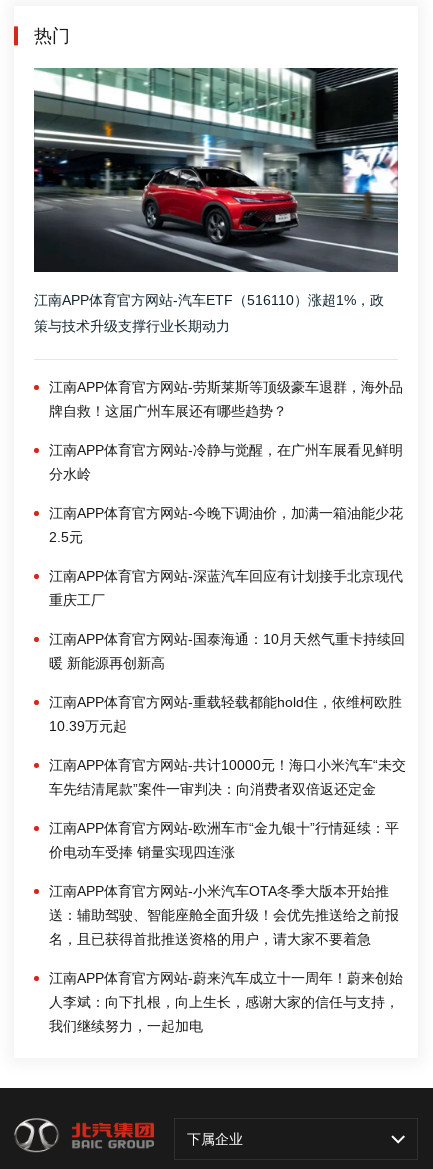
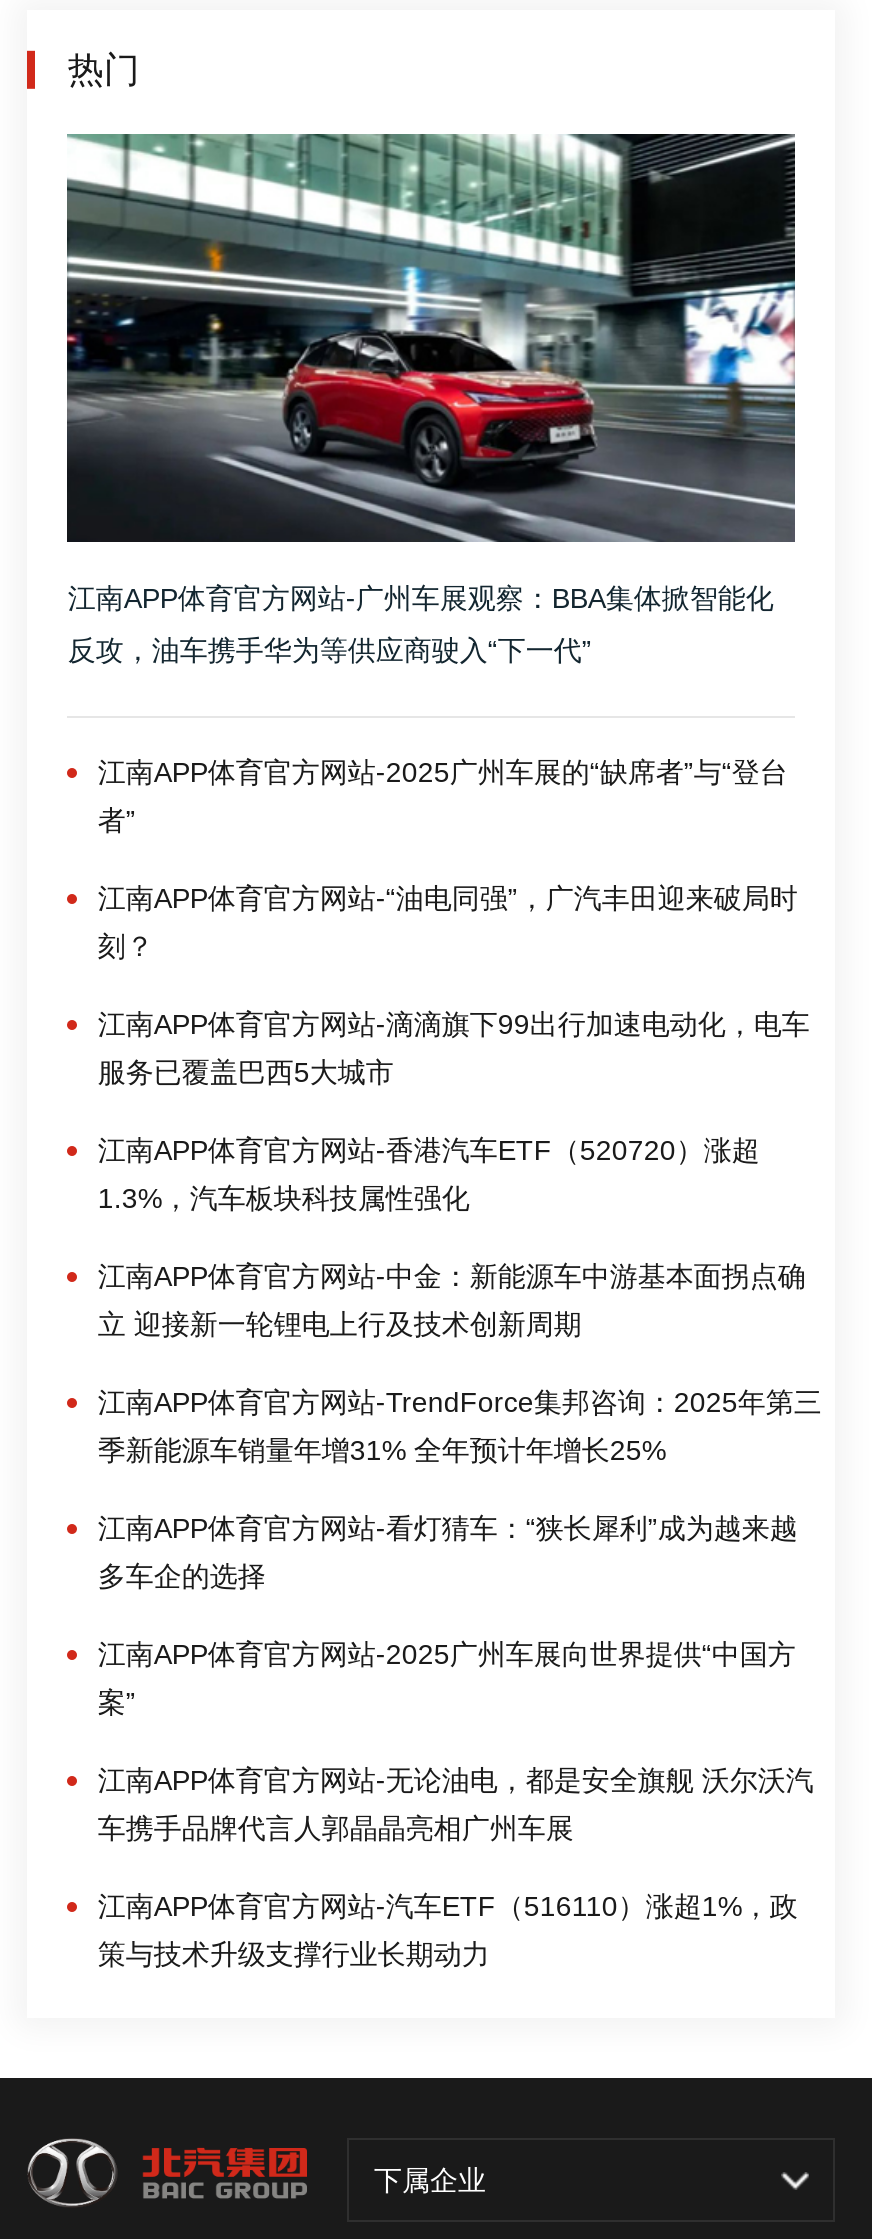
+ 江南APP体育官方网站-广州车展观察：BBA集体掀智能化
+ 反攻，油车携手华为等供应商驶入“下一代”

+ 江南APP体育官方网站-2025广州车展的“缺席者”与“登台
+ 者”
+ 江南APP体育官方网站-“油电同强”，广汽丰田迎来破局时
+ 刻？
+ 江南APP体育官方网站-滴滴旗下99出行加速电动化，电车
+ 服务已覆盖巴西5大城市
+ 江南APP体育官方网站-香港汽车ETF（520720）涨超
+ 1.3%，汽车板块科技属性强化
+ 江南APP体育官方网站-中金：新能源车中游基本面拐点确
+ 立 迎接新一轮锂电上行及技术创新周期
+ 江南APP体育官方网站-TrendForce集邦咨询：2025年第三
+ 季新能源车销量年增31% 全年预计年增长25%
+ 江南APP体育官方网站-看灯猜车：“狭长犀利”成为越来越
+ 多车企的选择
+ 江南APP体育官方网站-2025广州车展向世界提供“中国方
+ 案”
+ 江南APP体育官方网站-无论油电，都是安全旗舰 沃尔沃汽
+ 车携手品牌代言人郭晶晶亮相广州车展

moved down: 江南APP体育官方网站-汽车ETF（516110）涨超1%，政 | 策与技术升级支撑行业长期动力

- 江南APP体育官方网站-劳斯莱斯等顶级豪车退群，海外品
- 牌自救！这届广州车展还有哪些趋势？
- 江南APP体育官方网站-冷静与觉醒，在广州车展看见鲜明
- 分水岭
- 江南APP体育官方网站-今晚下调油价，加满一箱油能少花
- 2.5元
- 江南APP体育官方网站-深蓝汽车回应有计划接手北京现代
- 重庆工厂
- 江南APP体育官方网站-国泰海通：10月天然气重卡持续回
- 暖 新能源再创新高
- 江南APP体育官方网站-重载轻载都能hold住，依维柯欧胜
- 10.39万元起
- 江南APP体育官方网站-共计10000元！海口小米汽车“未交
- 车先结清尾款”案件一审判决：向消费者双倍返还定金
- 江南APP体育官方网站-欧洲车市“金九银十”行情延续：平
- 价电动车受捧 销量实现四连涨
- 江南APP体育官方网站-小米汽车OTA冬季大版本开始推
- 送：辅助驾驶、智能座舱全面升级！会优先推送给之前报
- 名，且已获得首批推送资格的用户，请大家不要着急
- 江南APP体育官方网站-蔚来汽车成立十一周年！蔚来创始
- 人李斌：向下扎根，向上生长，感谢大家的信任与支持，
- 我们继续努力，一起加电
